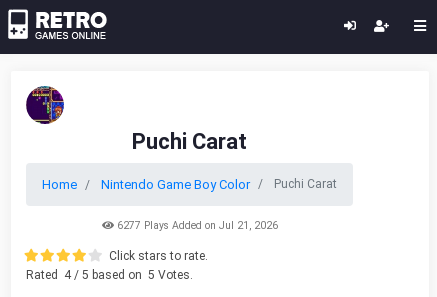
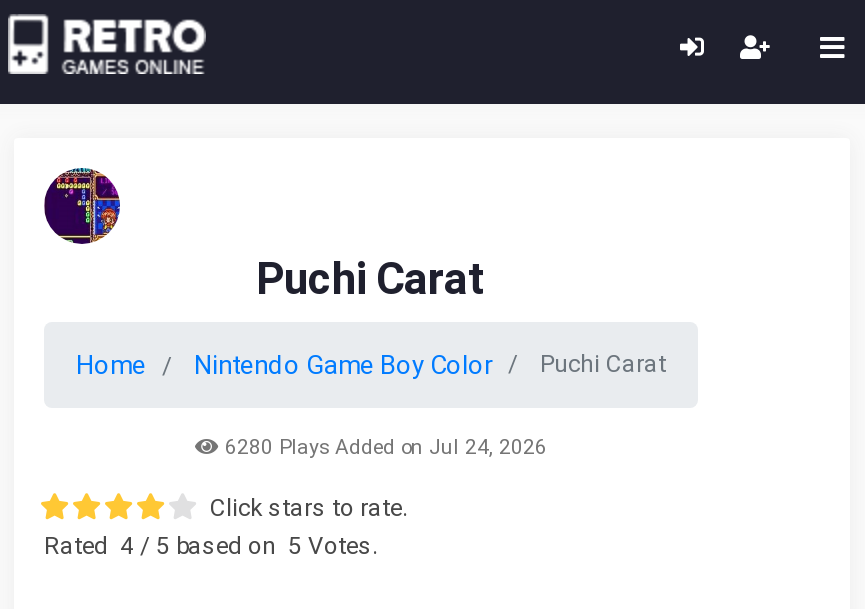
- 6277 Plays Added on Jul 21, 2026
+ 6280 Plays Added on Jul 24, 2026
